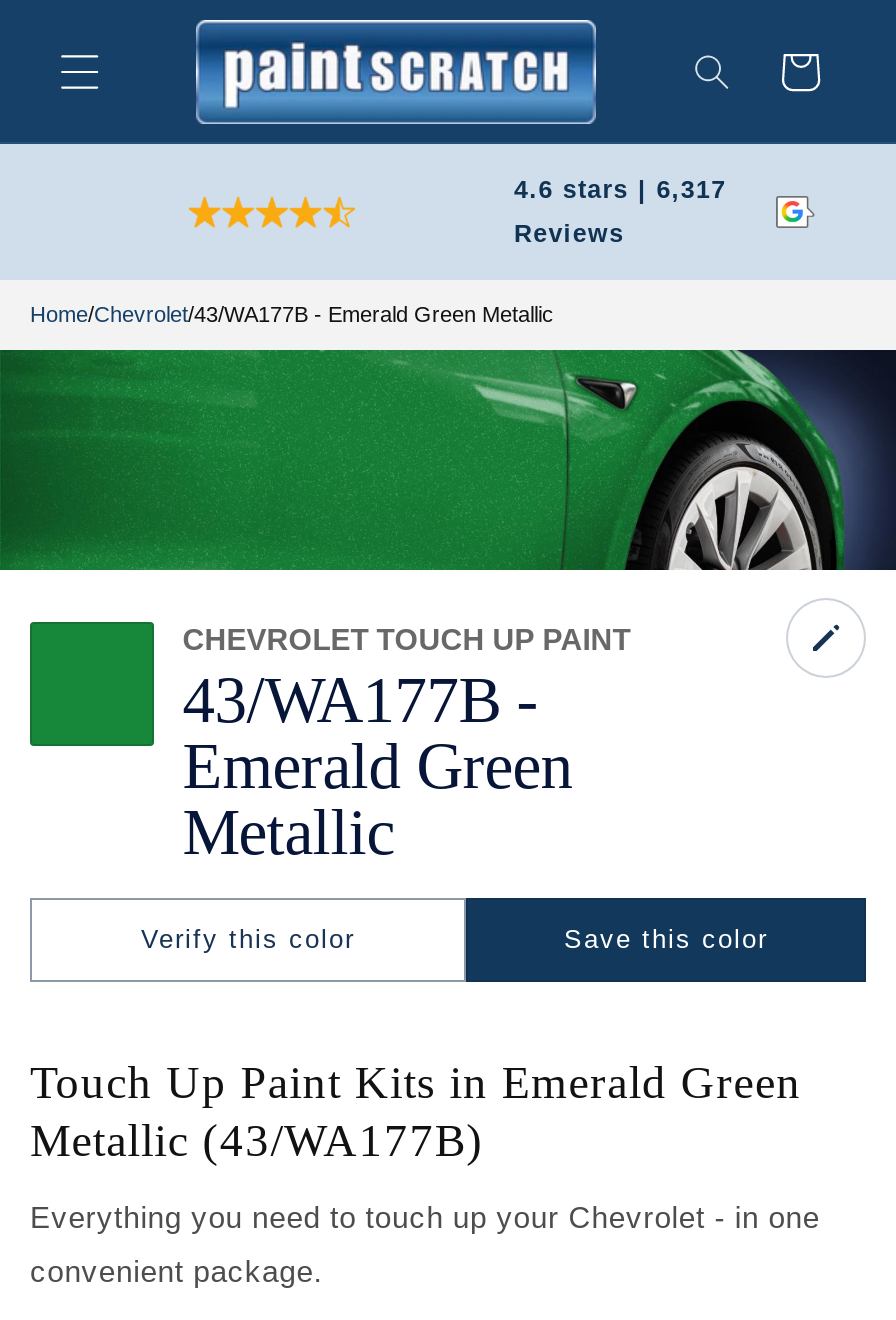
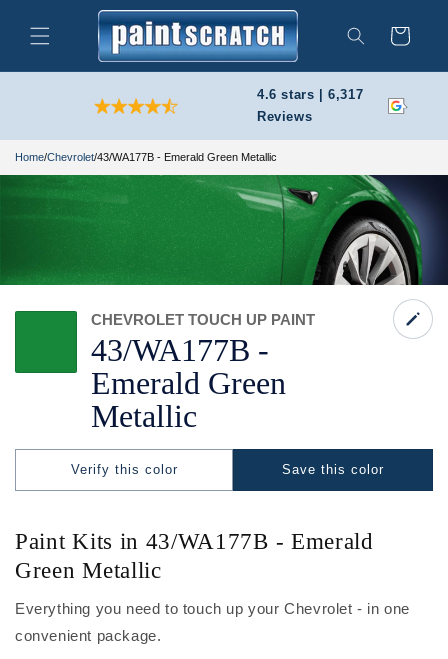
- Touch Up Paint Kits in Emerald Green
- Metallic (43/WA177B)
+ Paint Kits in 43/WA177B - Emerald
+ Green Metallic
